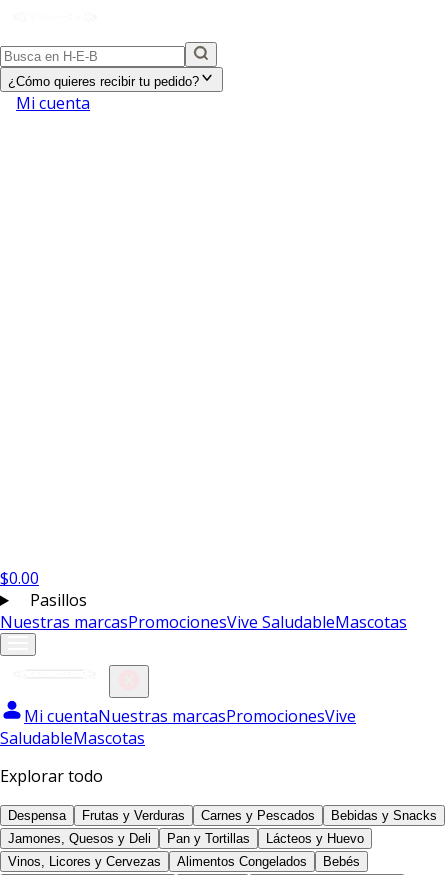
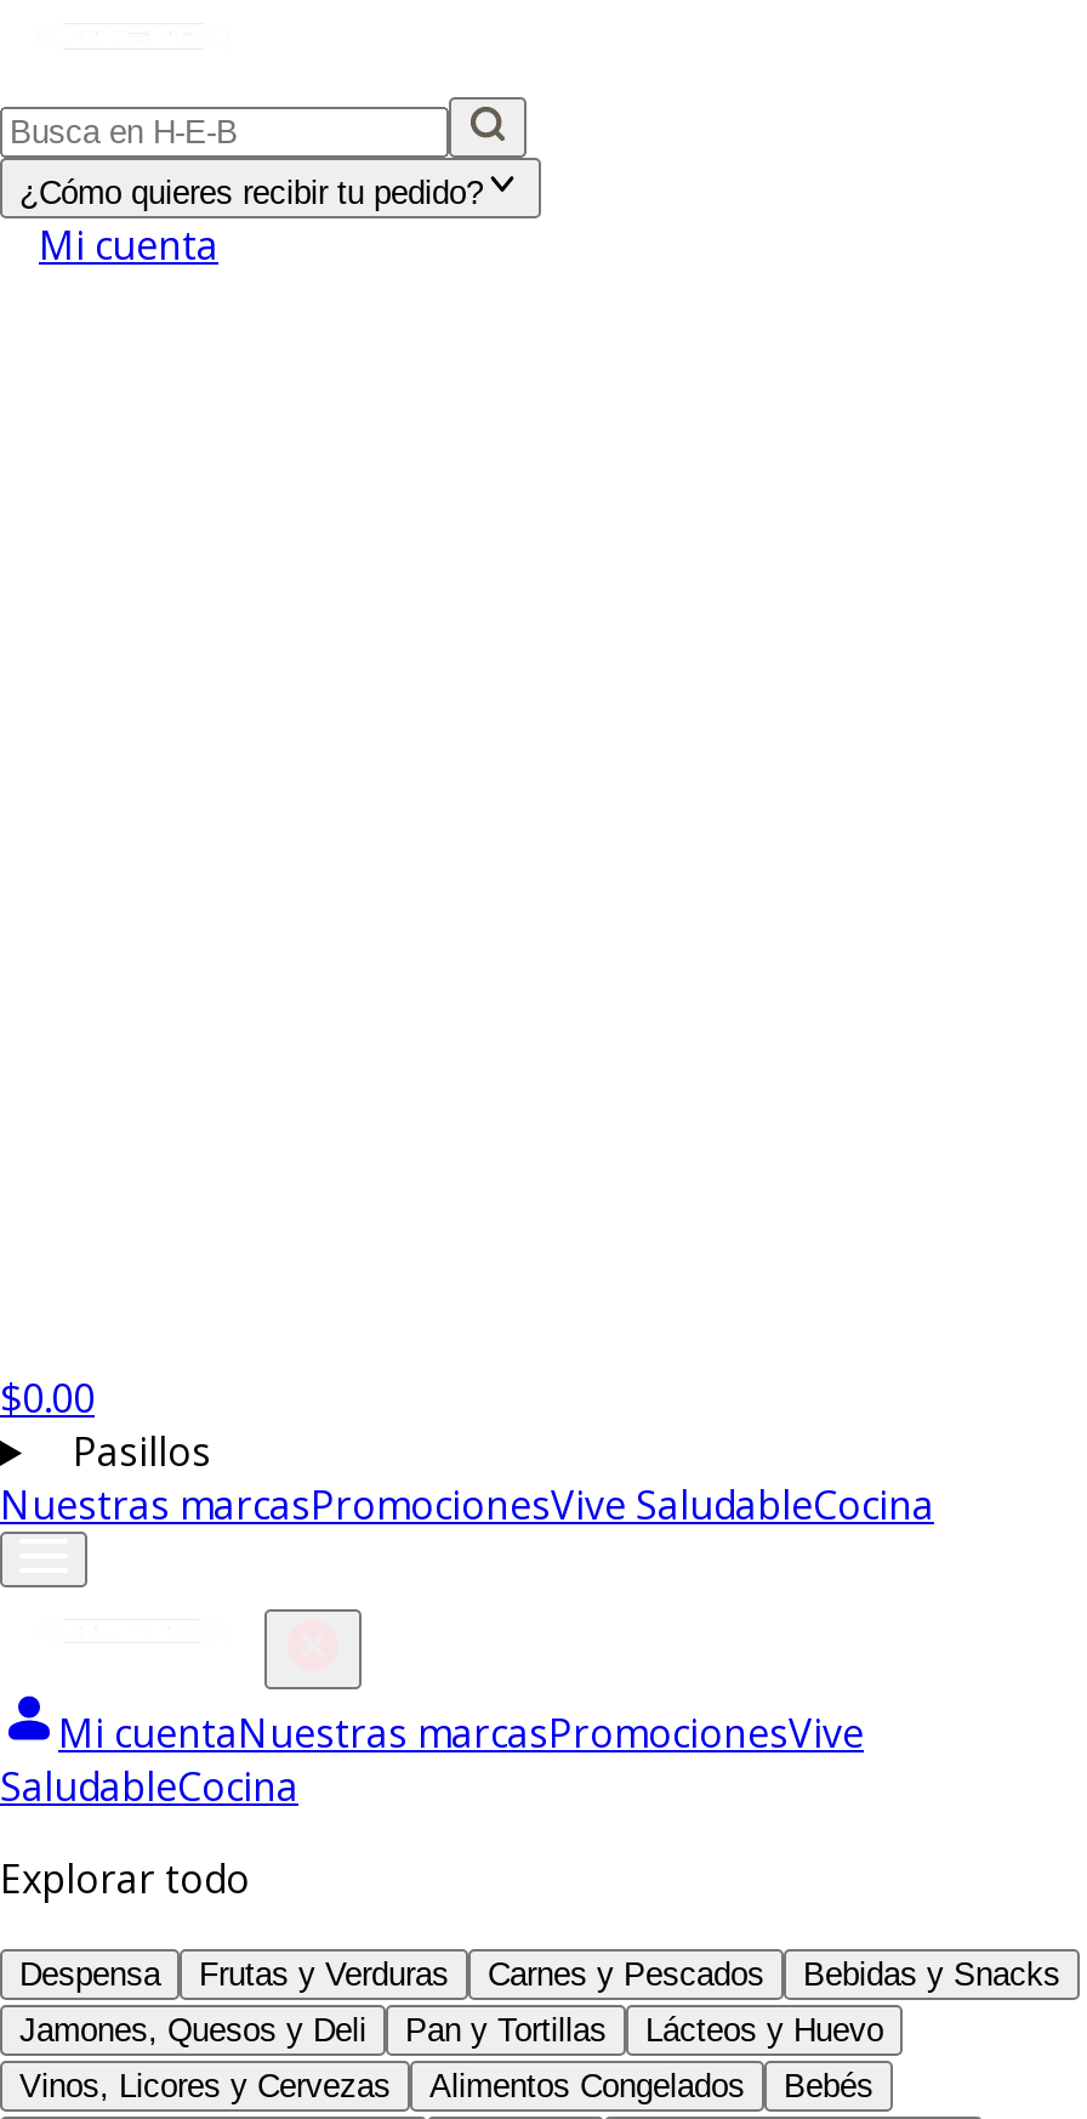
- Nuestras marcasPromocionesVive SaludableMascotas
+ Nuestras marcasPromocionesVive SaludableCocina

- SaludableMascotas
+ SaludableCocina
